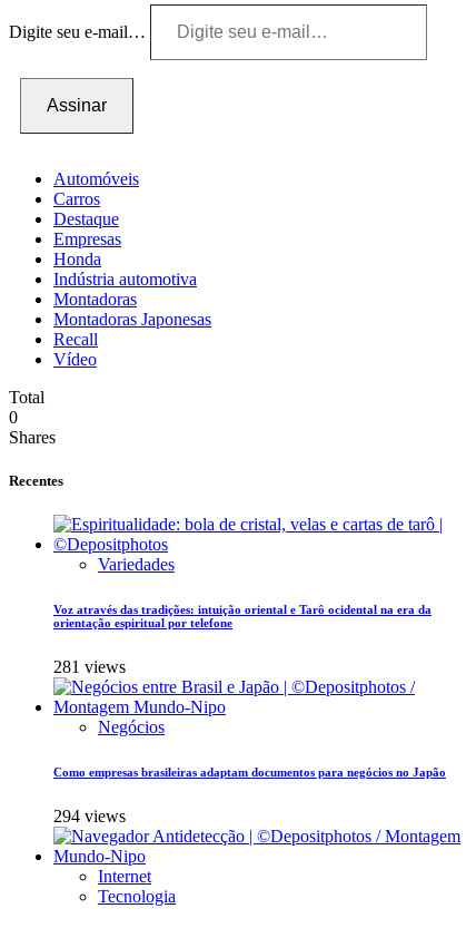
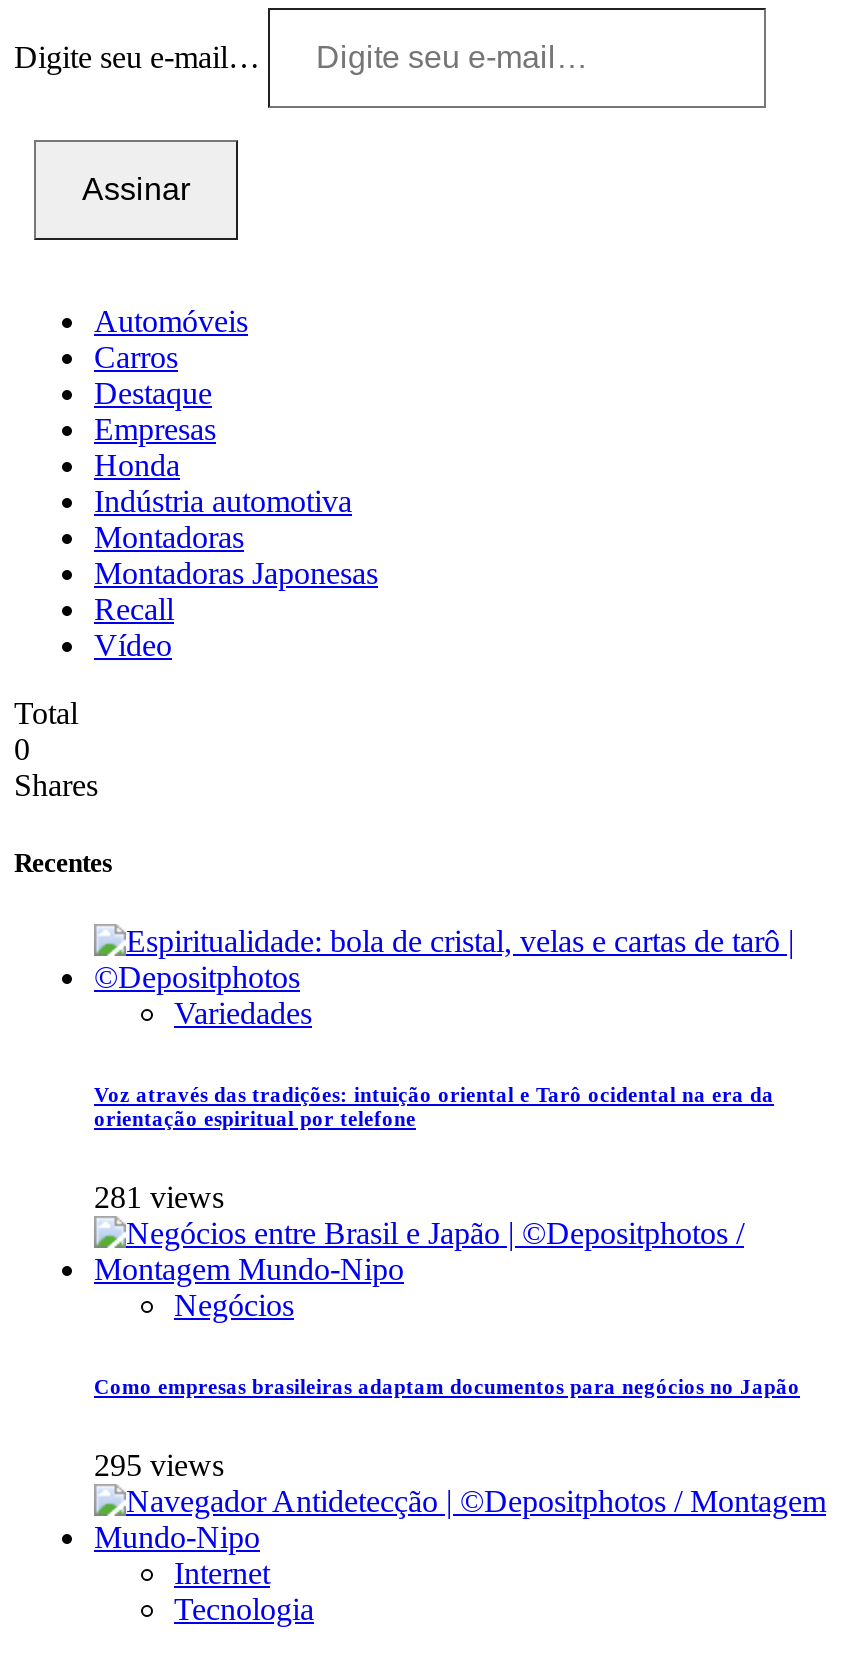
- 294 views
+ 295 views
